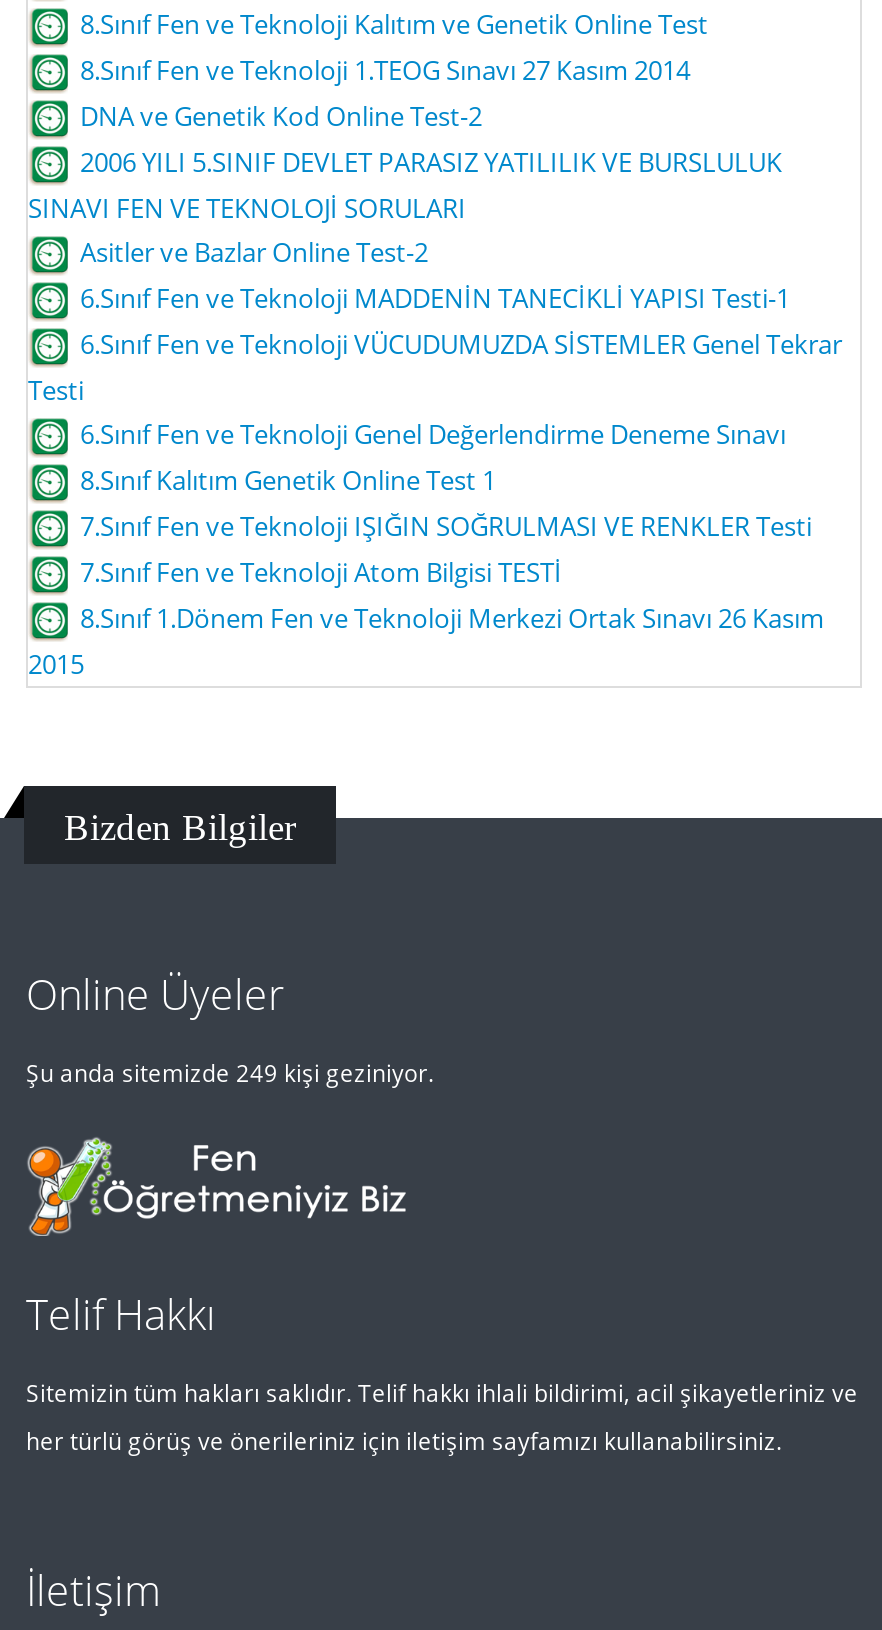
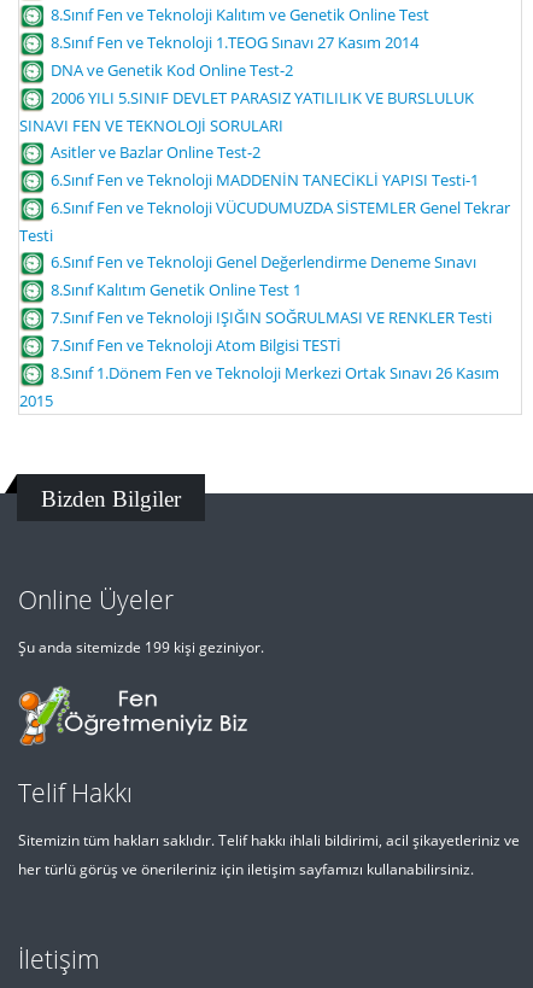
- Şu anda sitemizde 249 kişi geziniyor.
+ Şu anda sitemizde 199 kişi geziniyor.
